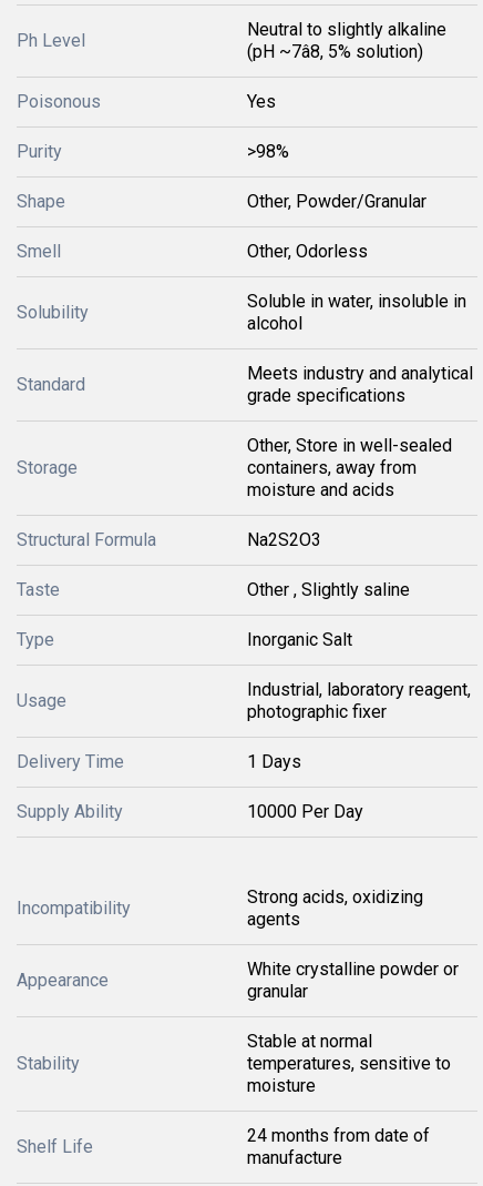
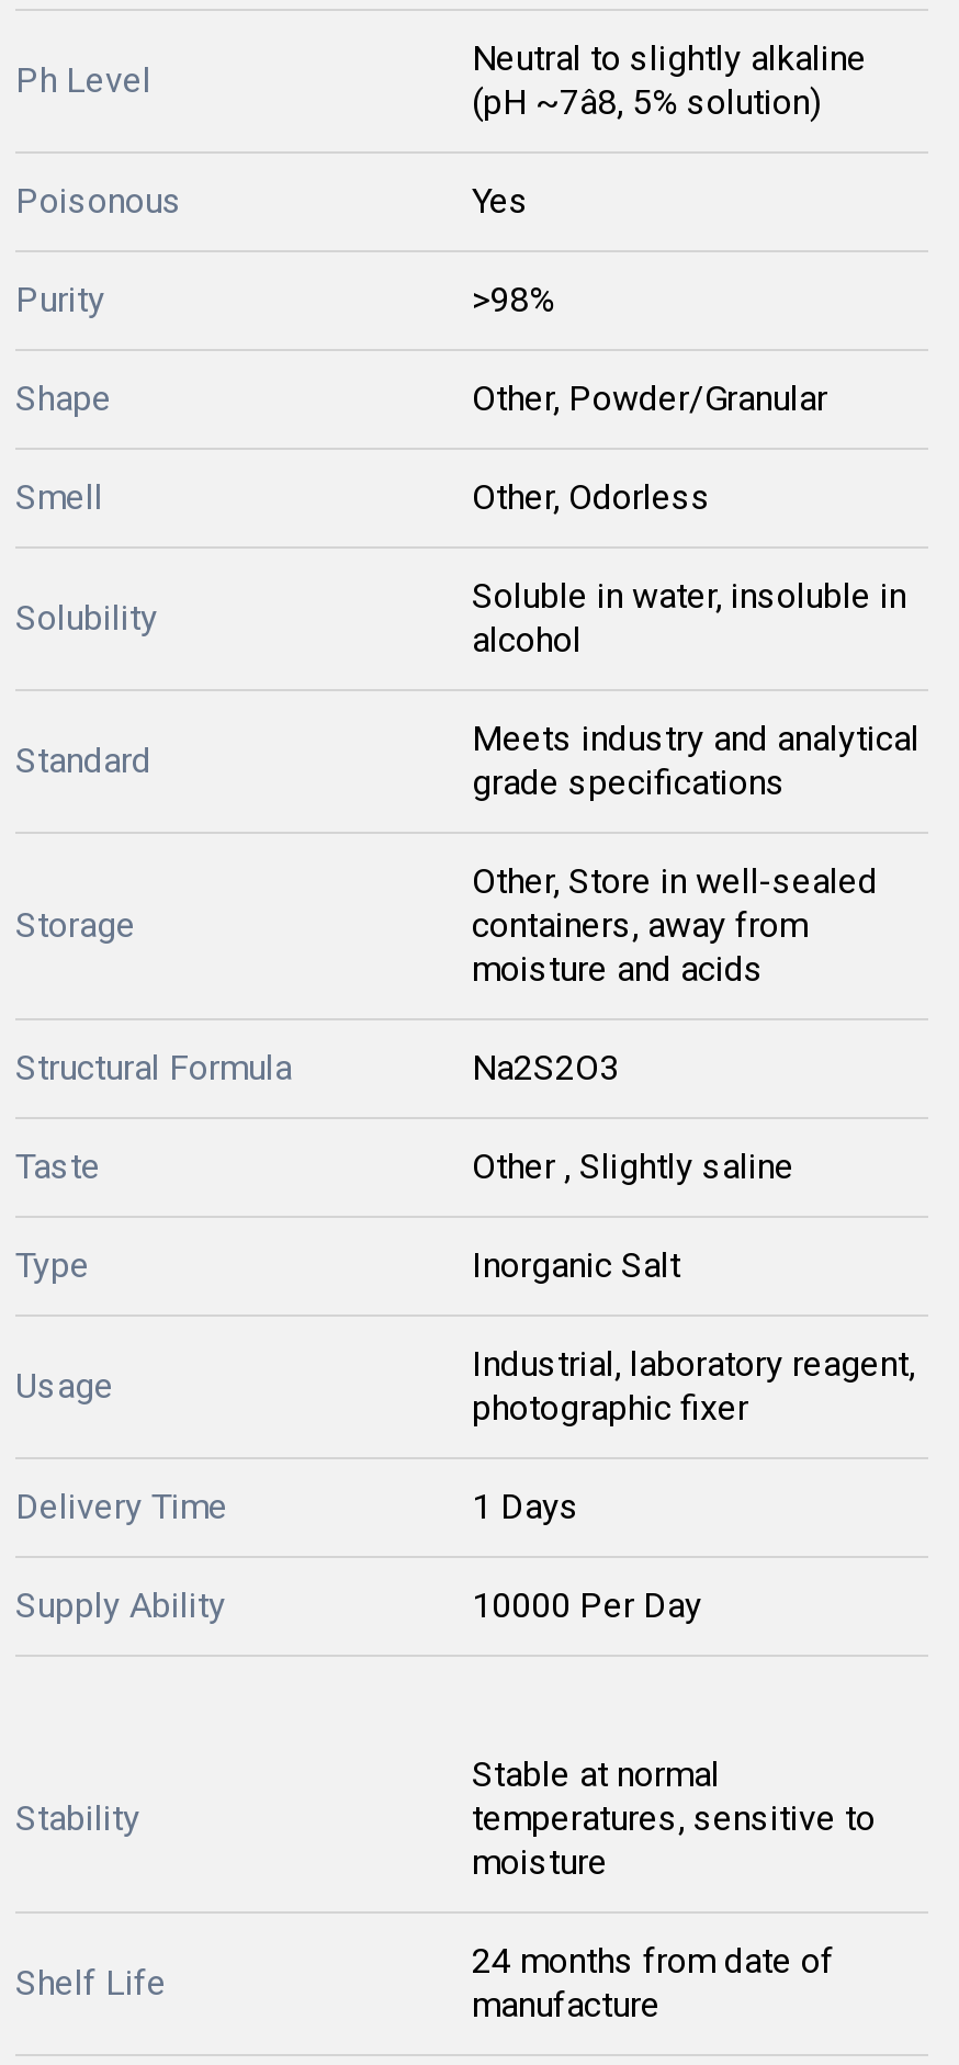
- Strong acids, oxidizing
- agents
- Appearance

- Incompatibility

- White crystalline powder or
- granular
